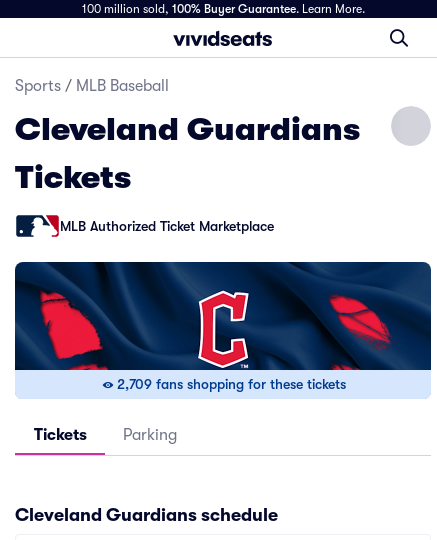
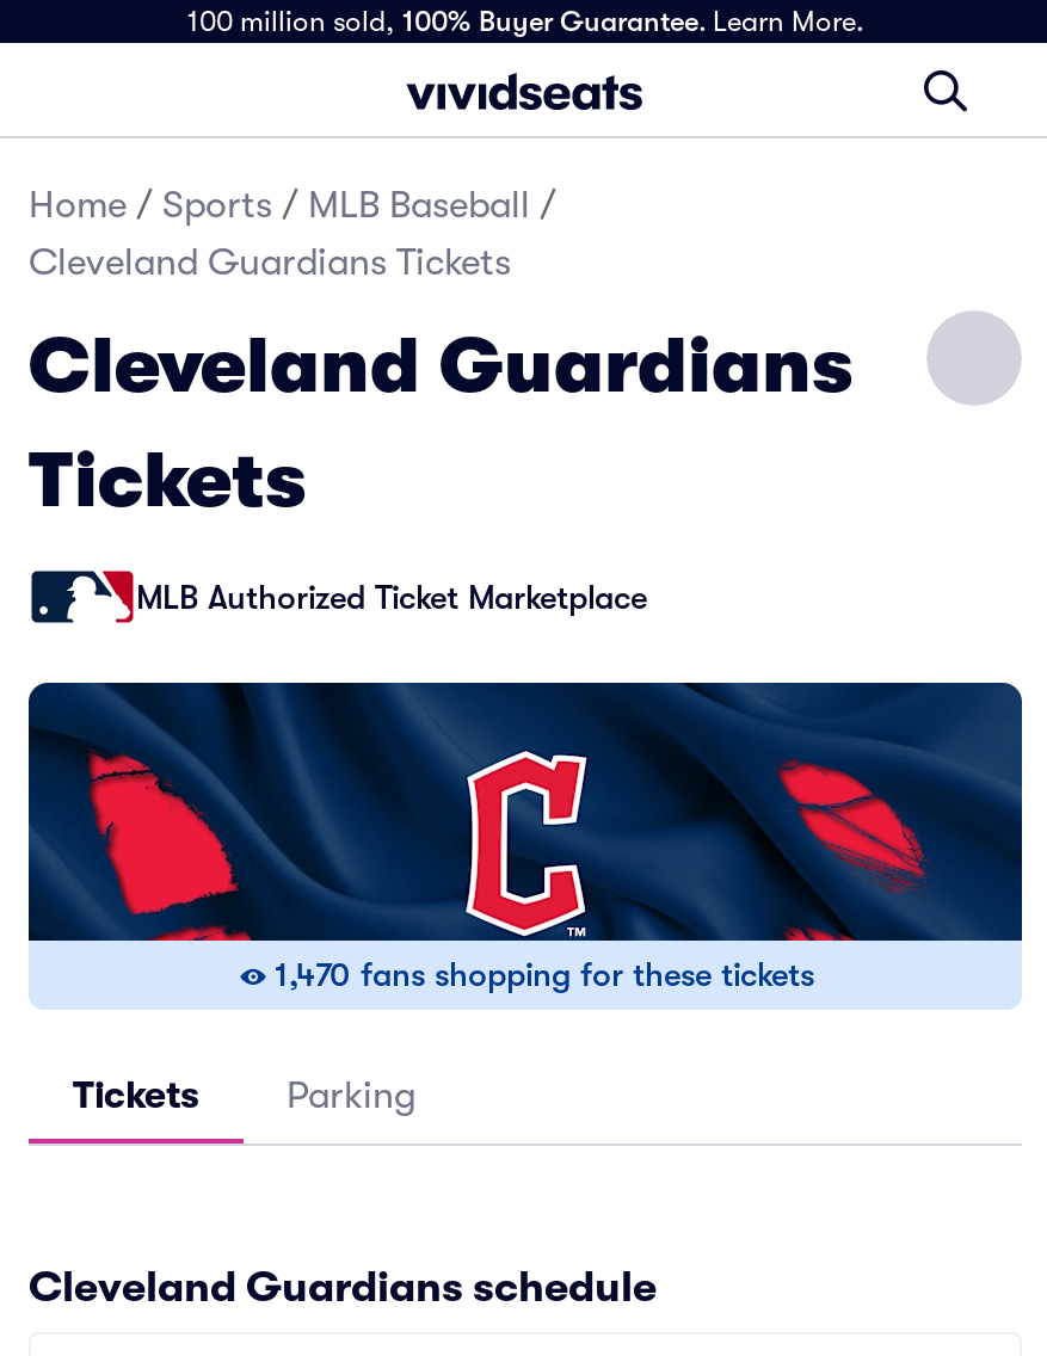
- Sports / MLB Baseball
+ Home / Sports / MLB Baseball /
+ Cleveland Guardians Tickets

- 2,709 fans shopping for these tickets
+ 1,470 fans shopping for these tickets
